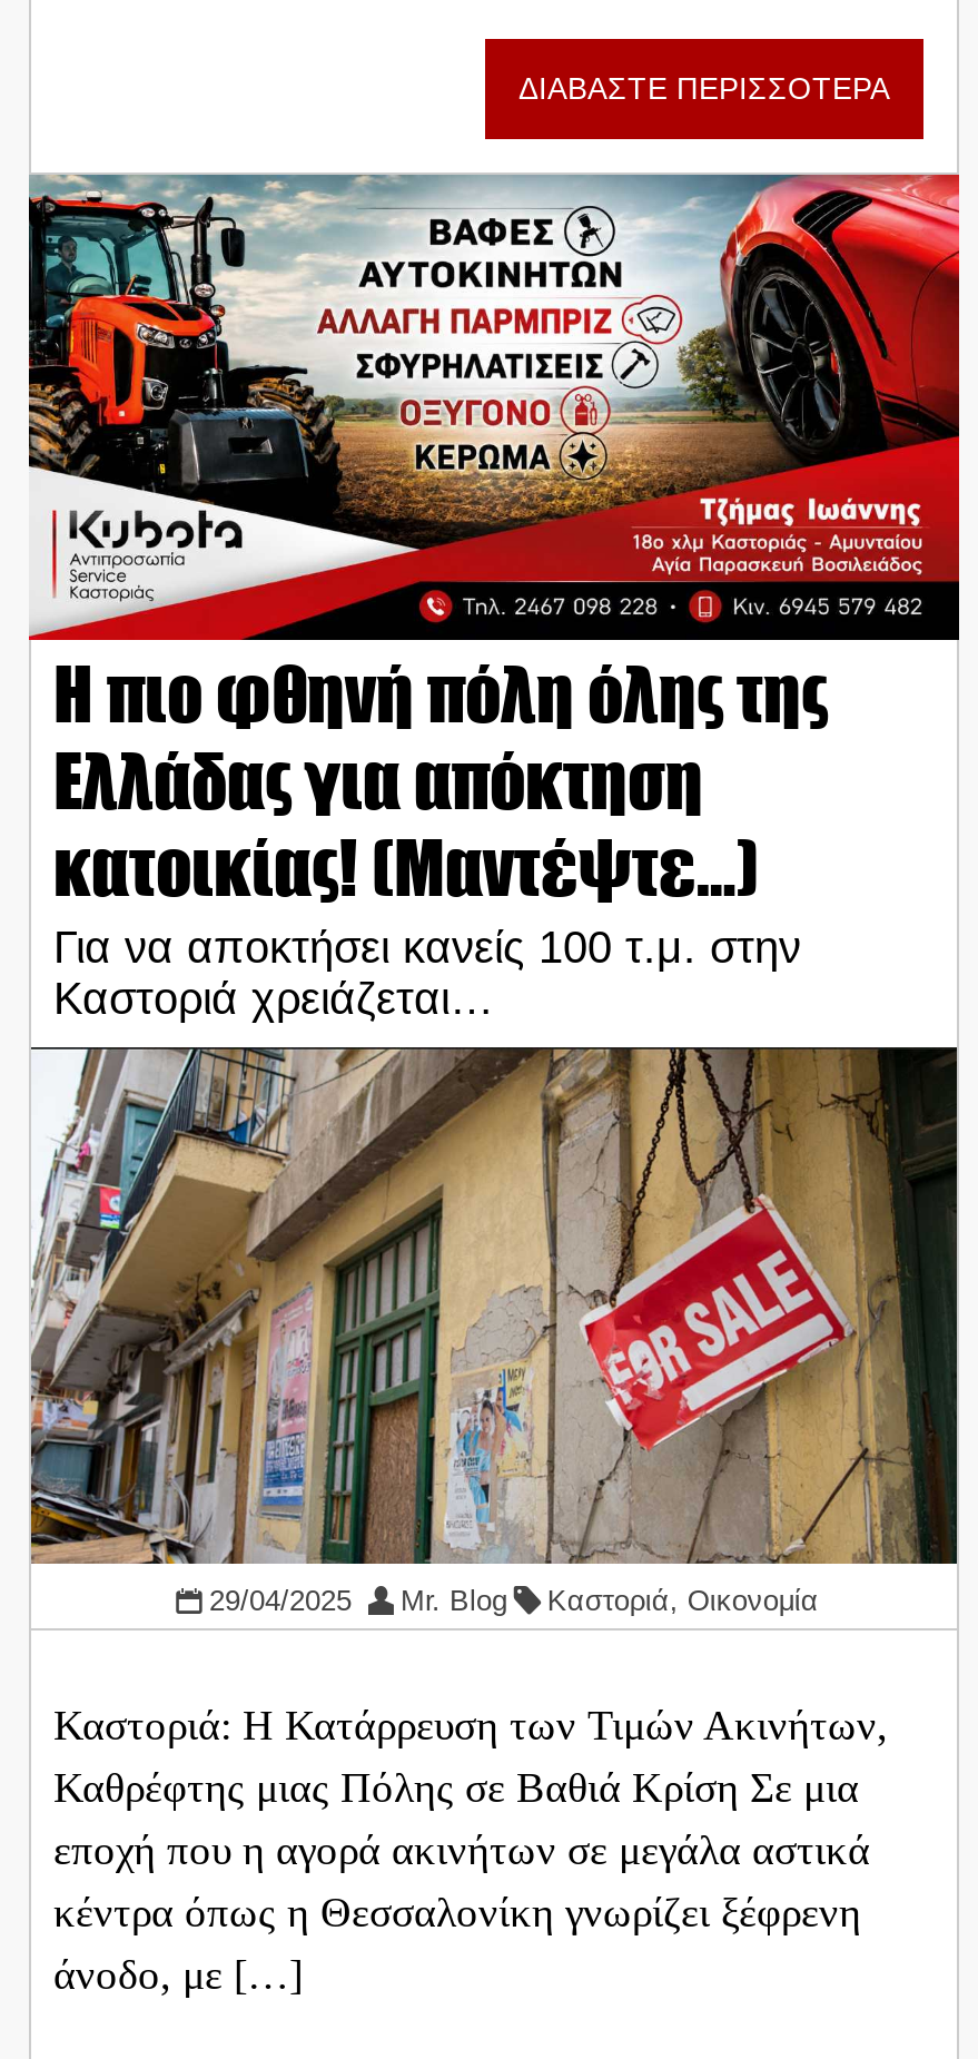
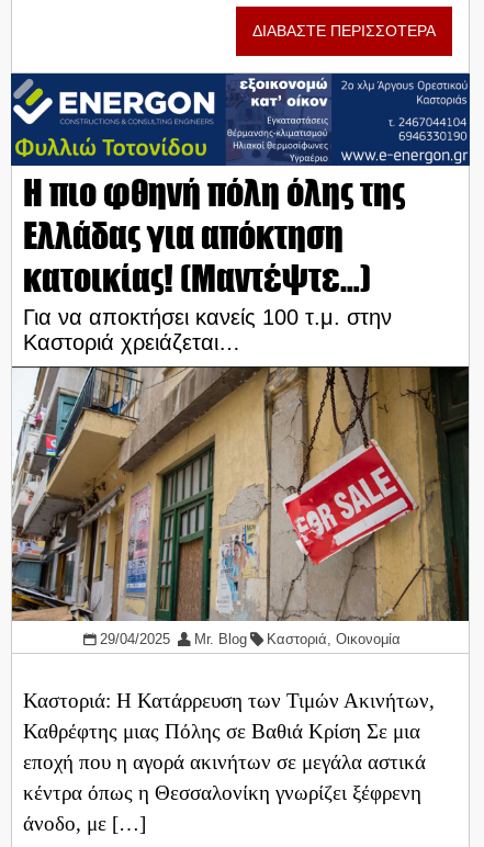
- [image]
+ [image]
